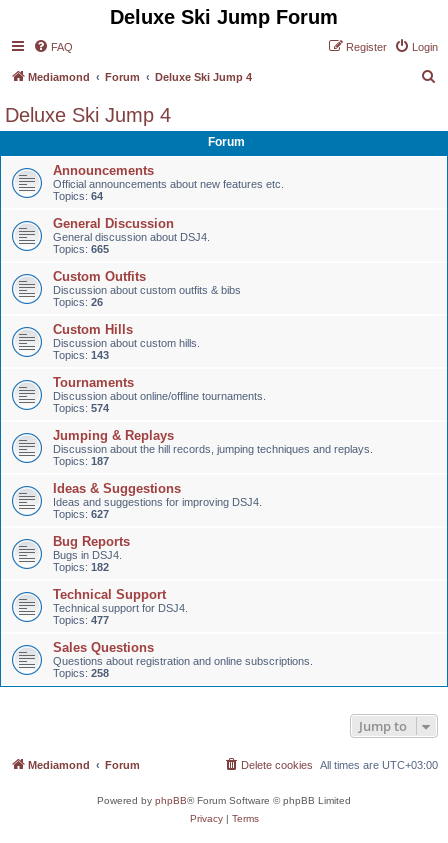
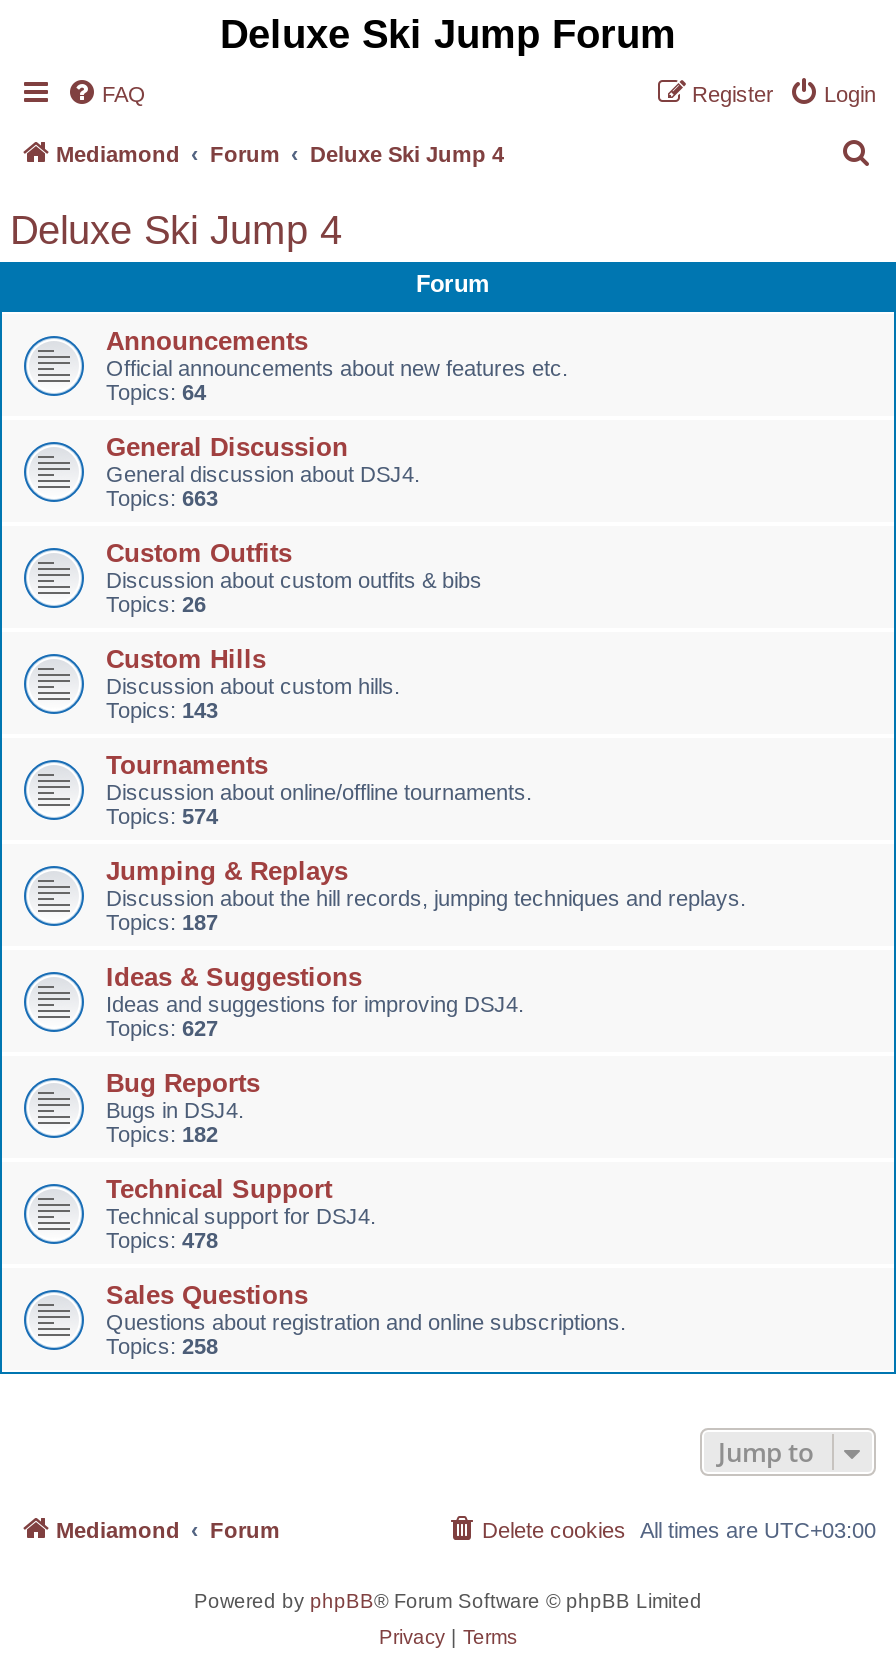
- Topics: 665
+ Topics: 663

- Topics: 477
+ Topics: 478
